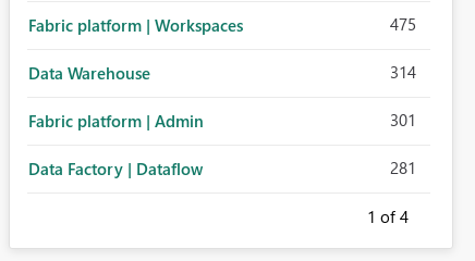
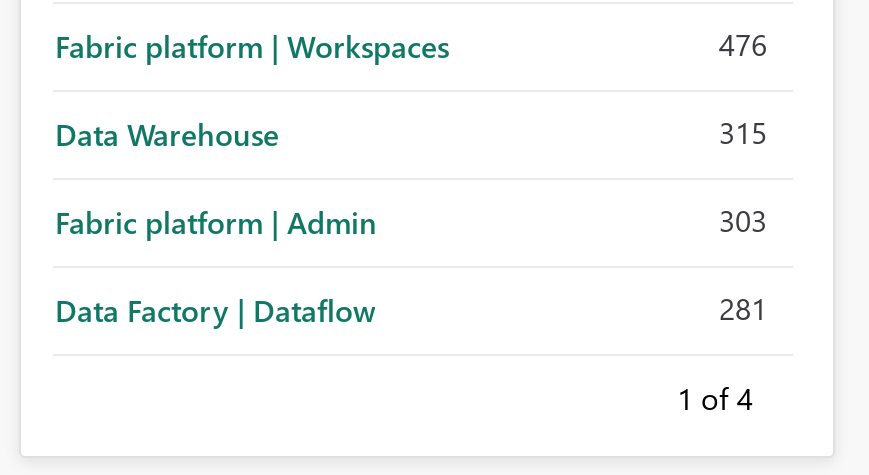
- 475
+ 476

- 314
+ 315

- 301
+ 303
